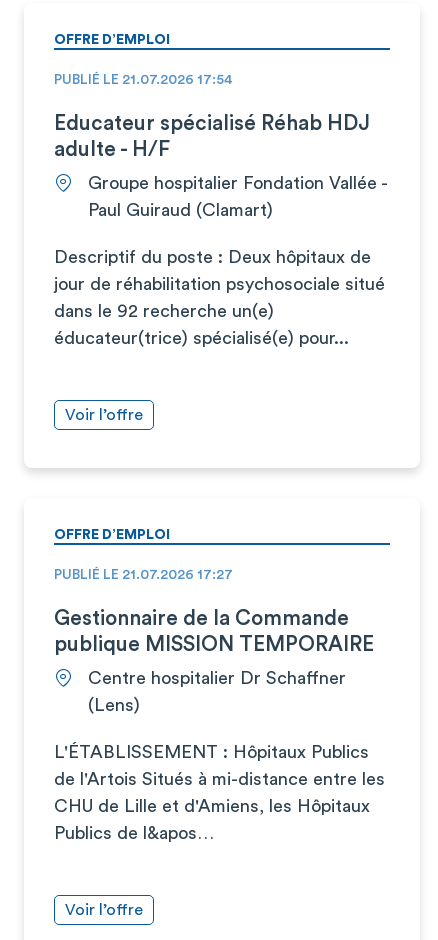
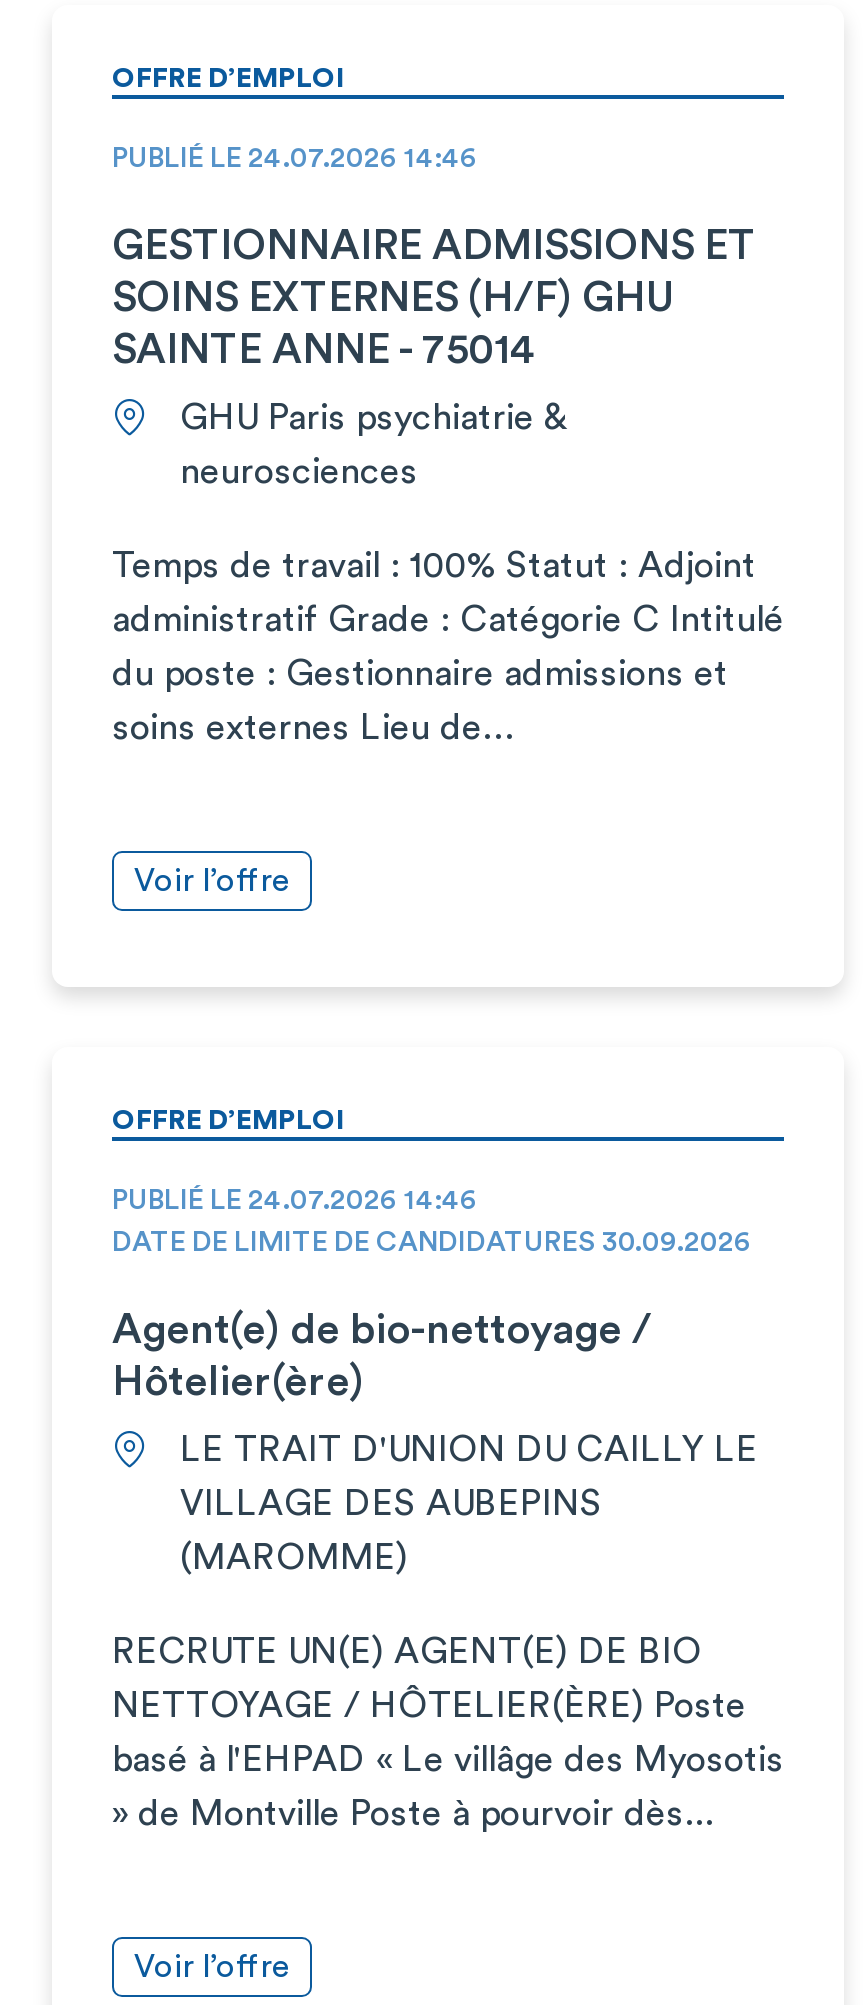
- PUBLIÉ LE 21.07.2026 17:54
+ PUBLIÉ LE 24.07.2026 14:46

- Educateur spécialisé Réhab HDJ
- adulte - H/F
+ GESTIONNAIRE ADMISSIONS ET
+ SOINS EXTERNES (H/F) GHU
+ SAINTE ANNE - 75014

- Groupe hospitalier Fondation Vallée -
+ GHU Paris psychiatrie &

- Paul Guiraud (Clamart)
+ neurosciences

- Descriptif du poste : Deux hôpitaux de
+ Temps de travail : 100% Statut : Adjoint

- jour de réhabilitation psychosociale situé
+ administratif Grade : Catégorie C Intitulé

- dans le 92 recherche un(e)
+ du poste : Gestionnaire admissions et

- éducateur(trice) spécialisé(e) pour...
+ soins externes Lieu de…

- PUBLIÉ LE 21.07.2026 17:27
- Gestionnaire de la Commande
- publique MISSION TEMPORAIRE
- Centre hospitalier Dr Schaffner
- (Lens)
- L'ÉTABLISSEMENT : Hôpitaux Publics
- de l'Artois Situés à mi-distance entre les
- CHU de Lille et d'Amiens, les Hôpitaux
- Publics de l&apos…
+ PUBLIÉ LE 24.07.2026 14:46
+ DATE DE LIMITE DE CANDIDATURES 30.09.2026
+ Agent(e) de bio-nettoyage /
+ Hôtelier(ère)
+ LE TRAIT D'UNION DU CAILLY LE
+ VILLAGE DES AUBEPINS
+ (MAROMME)
+ RECRUTE UN(E) AGENT(E) DE BIO
+ NETTOYAGE / HÔTELIER(ÈRE) Poste
+ basé à l'EHPAD « Le villâge des Myosotis
+ » de Montville Poste à pourvoir dès...
